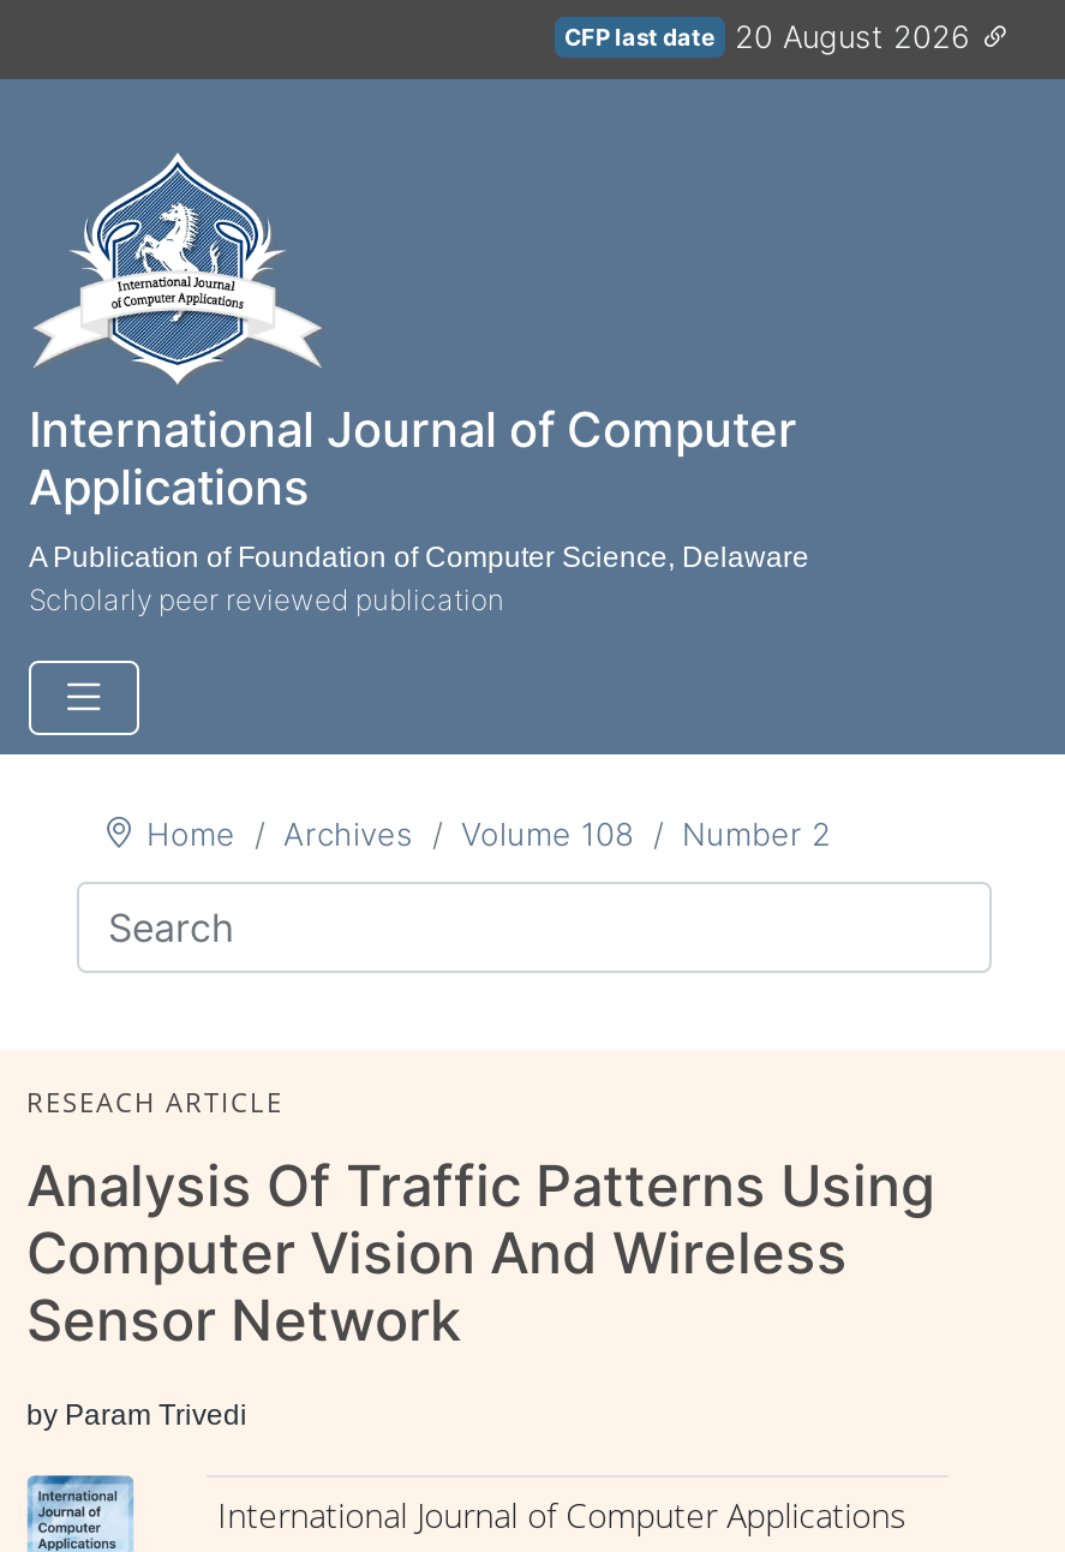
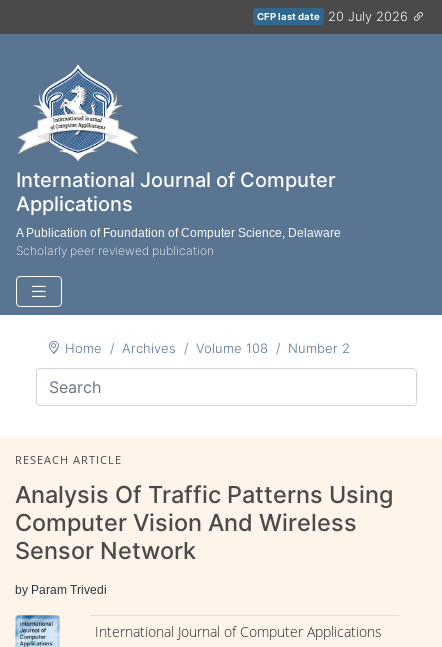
- CFP last date 20 August 2026
+ CFP last date 20 July 2026
